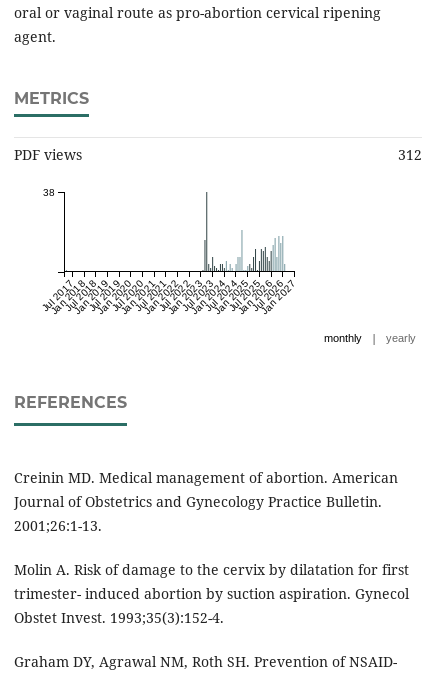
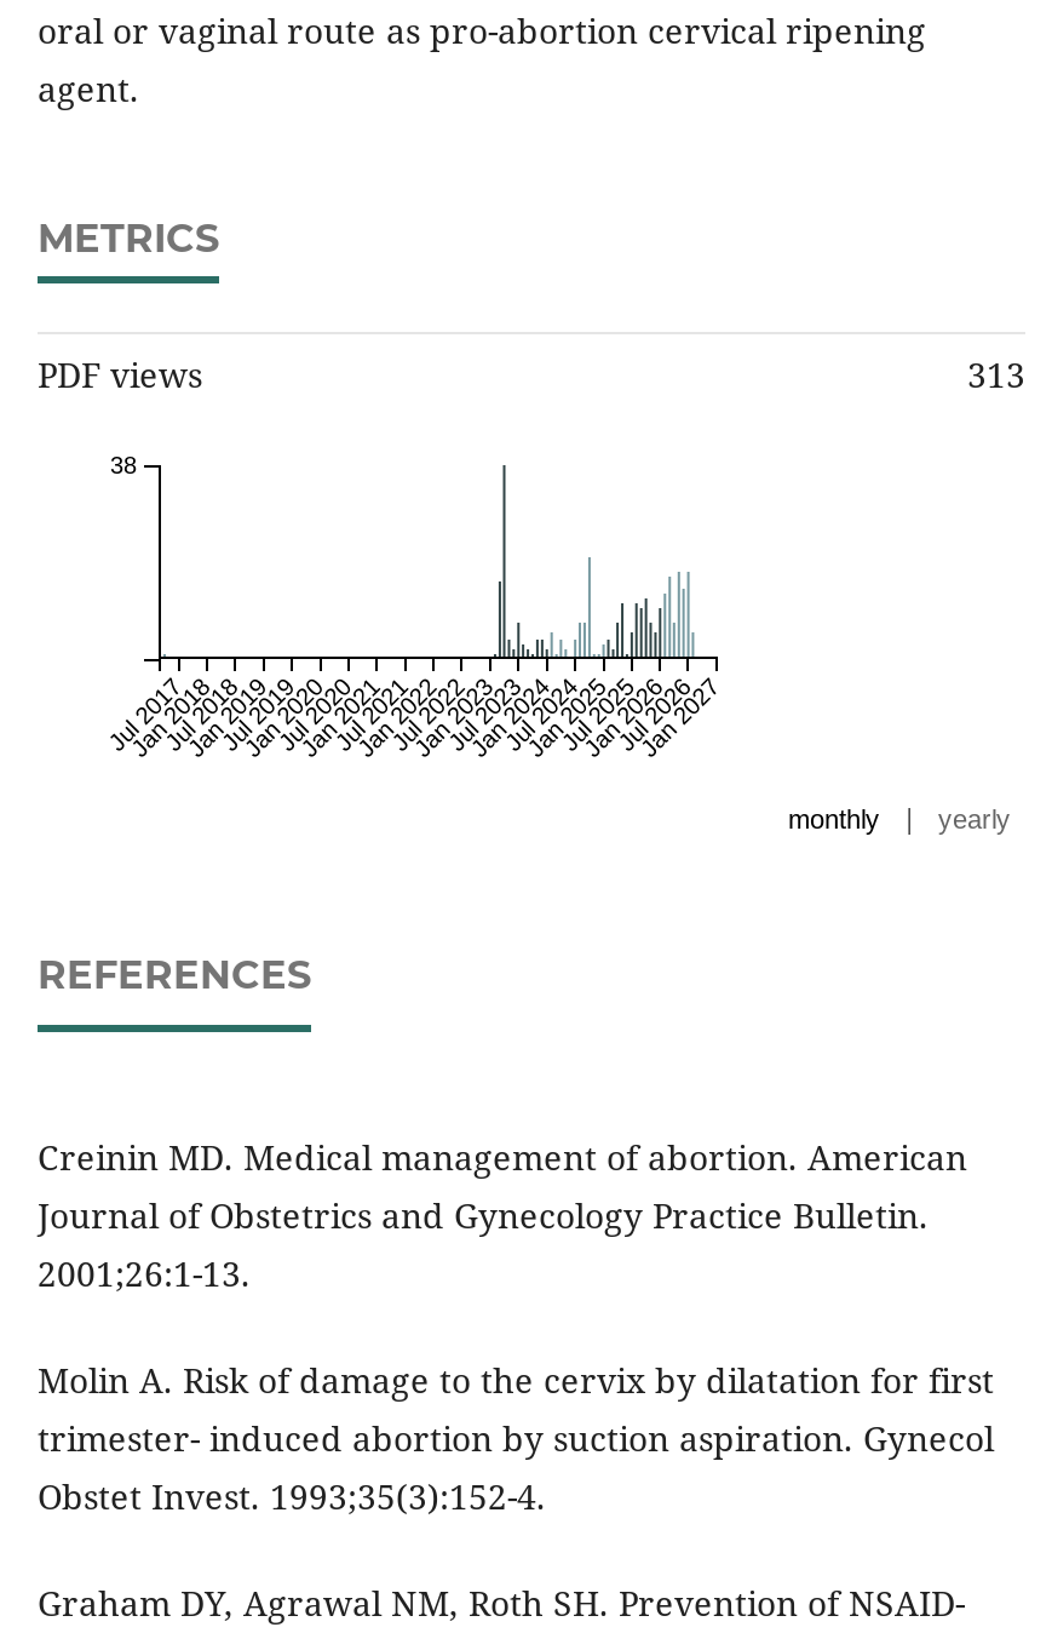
- 312
+ 313
